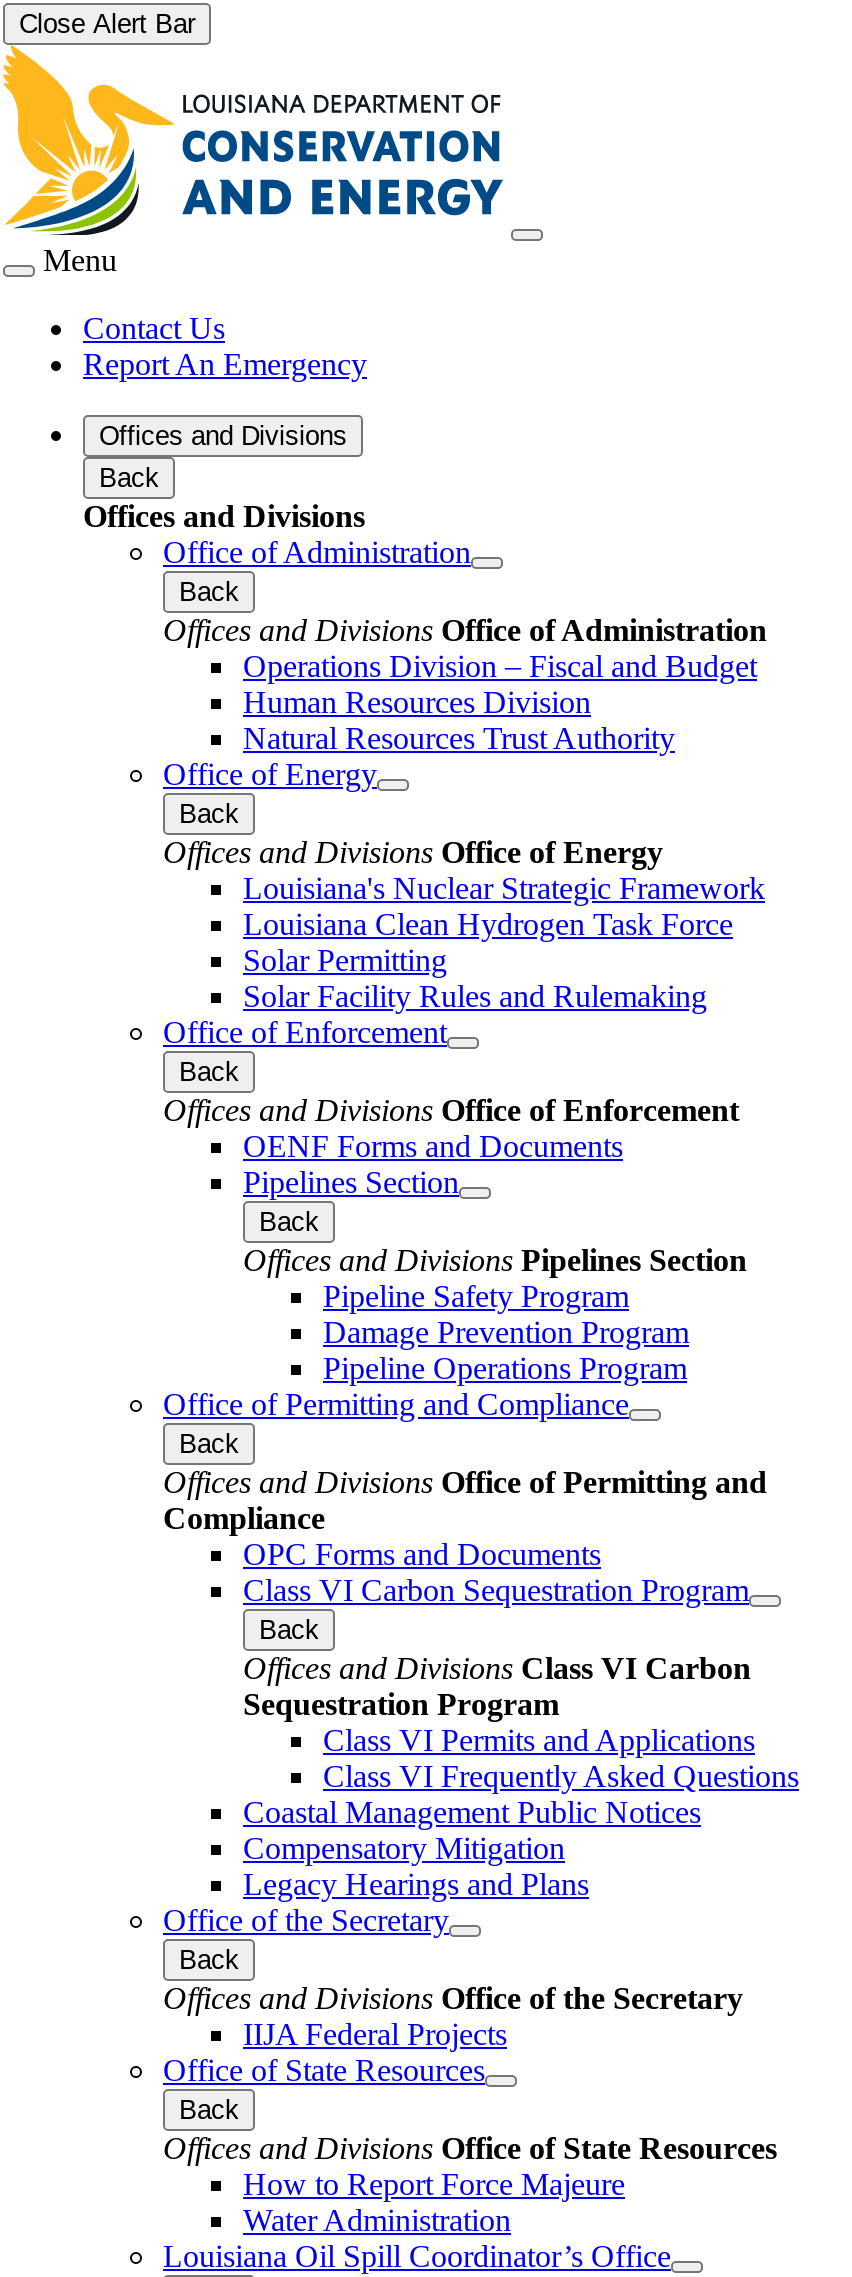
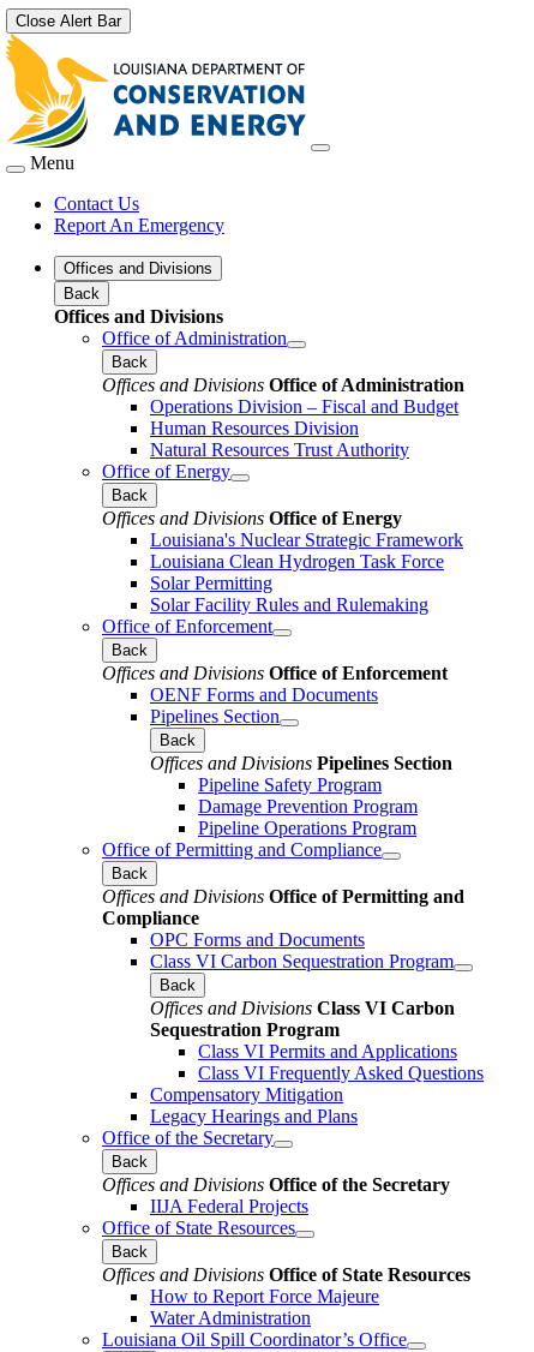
- Coastal Management Public Notices
